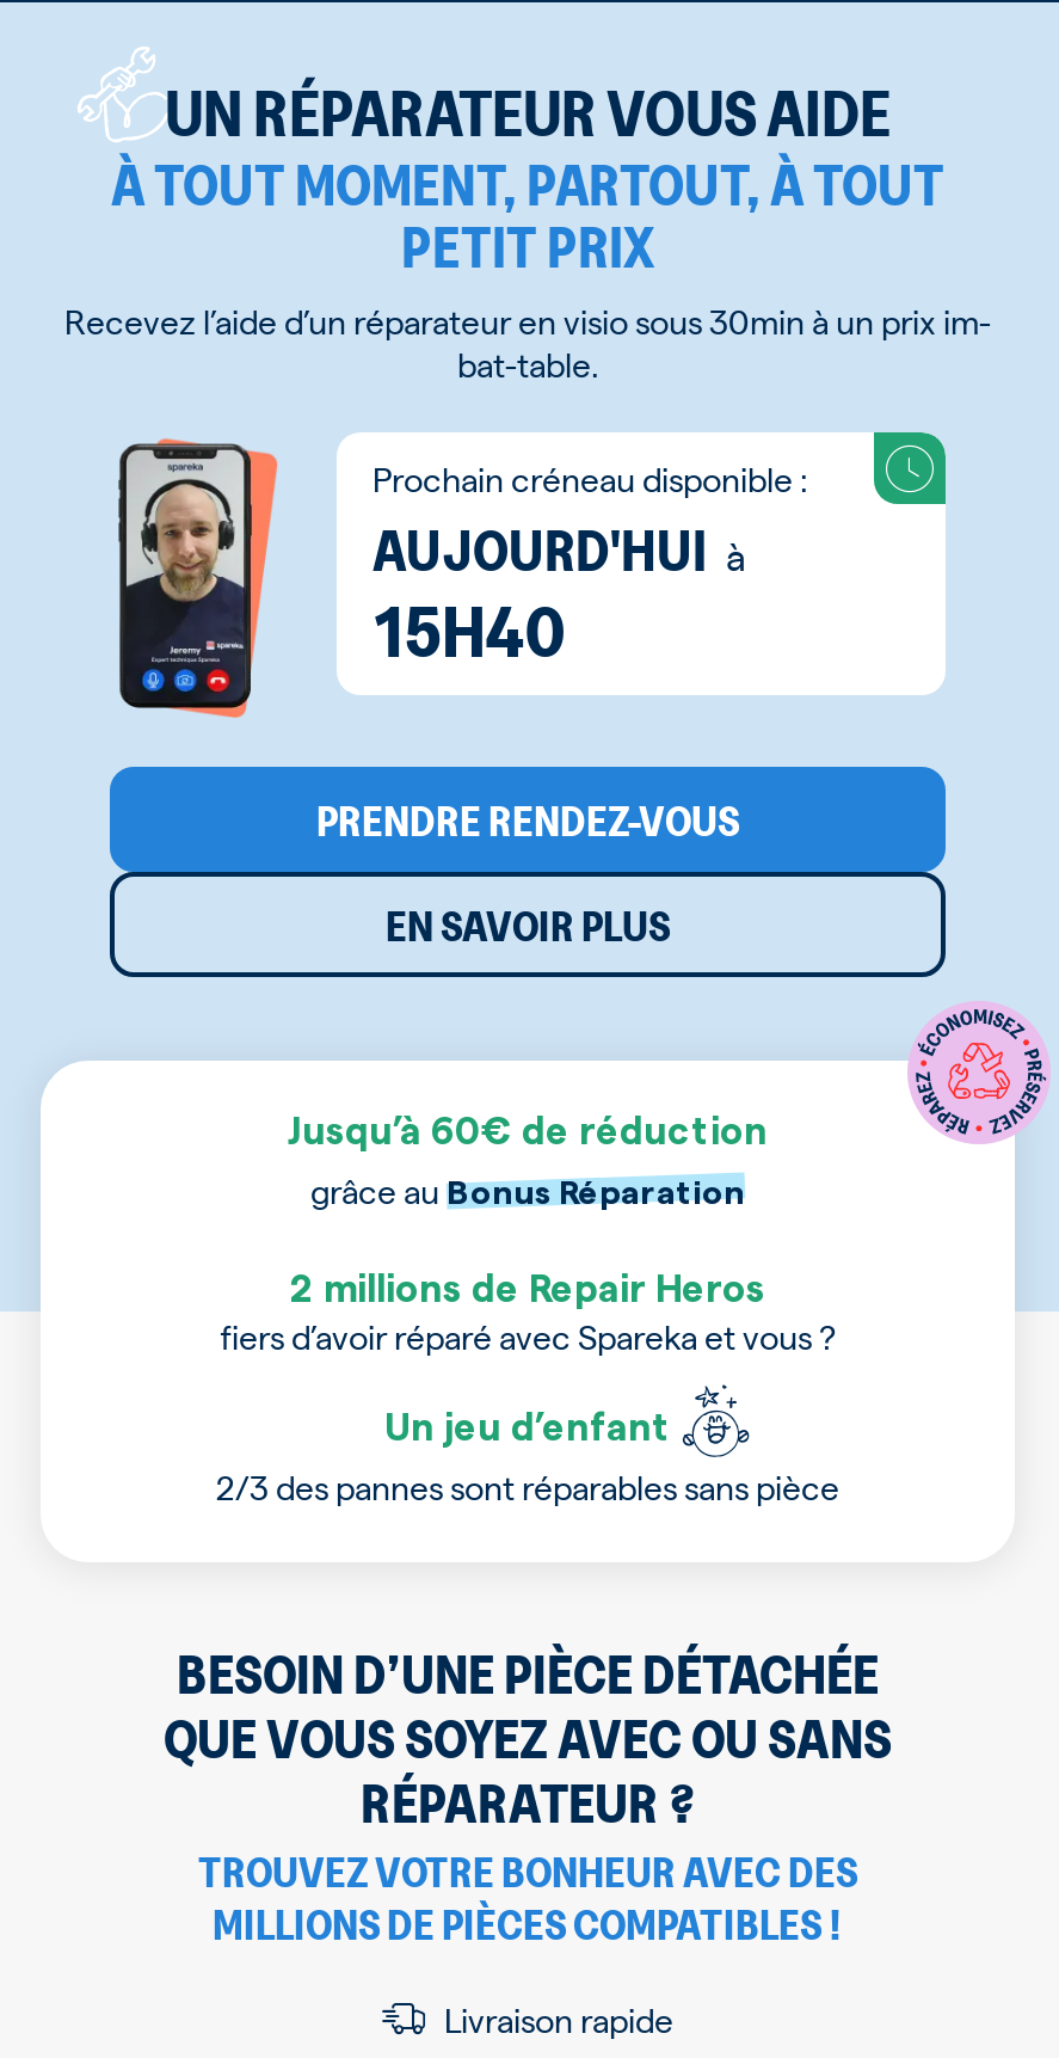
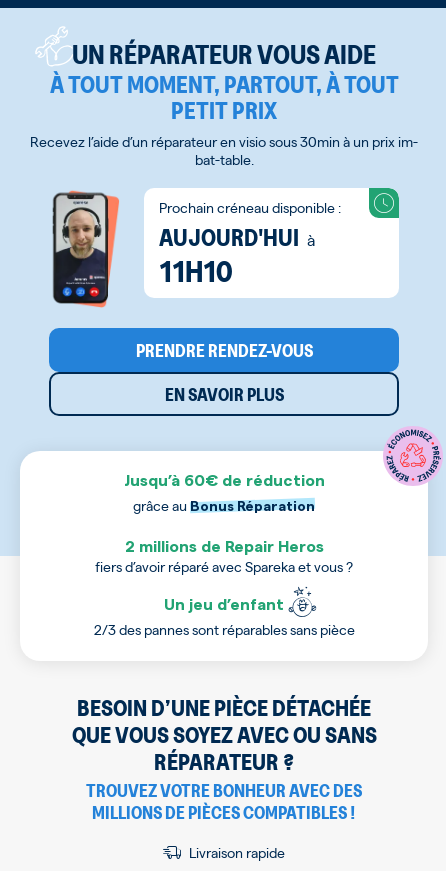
- 15H40
+ 11H10
